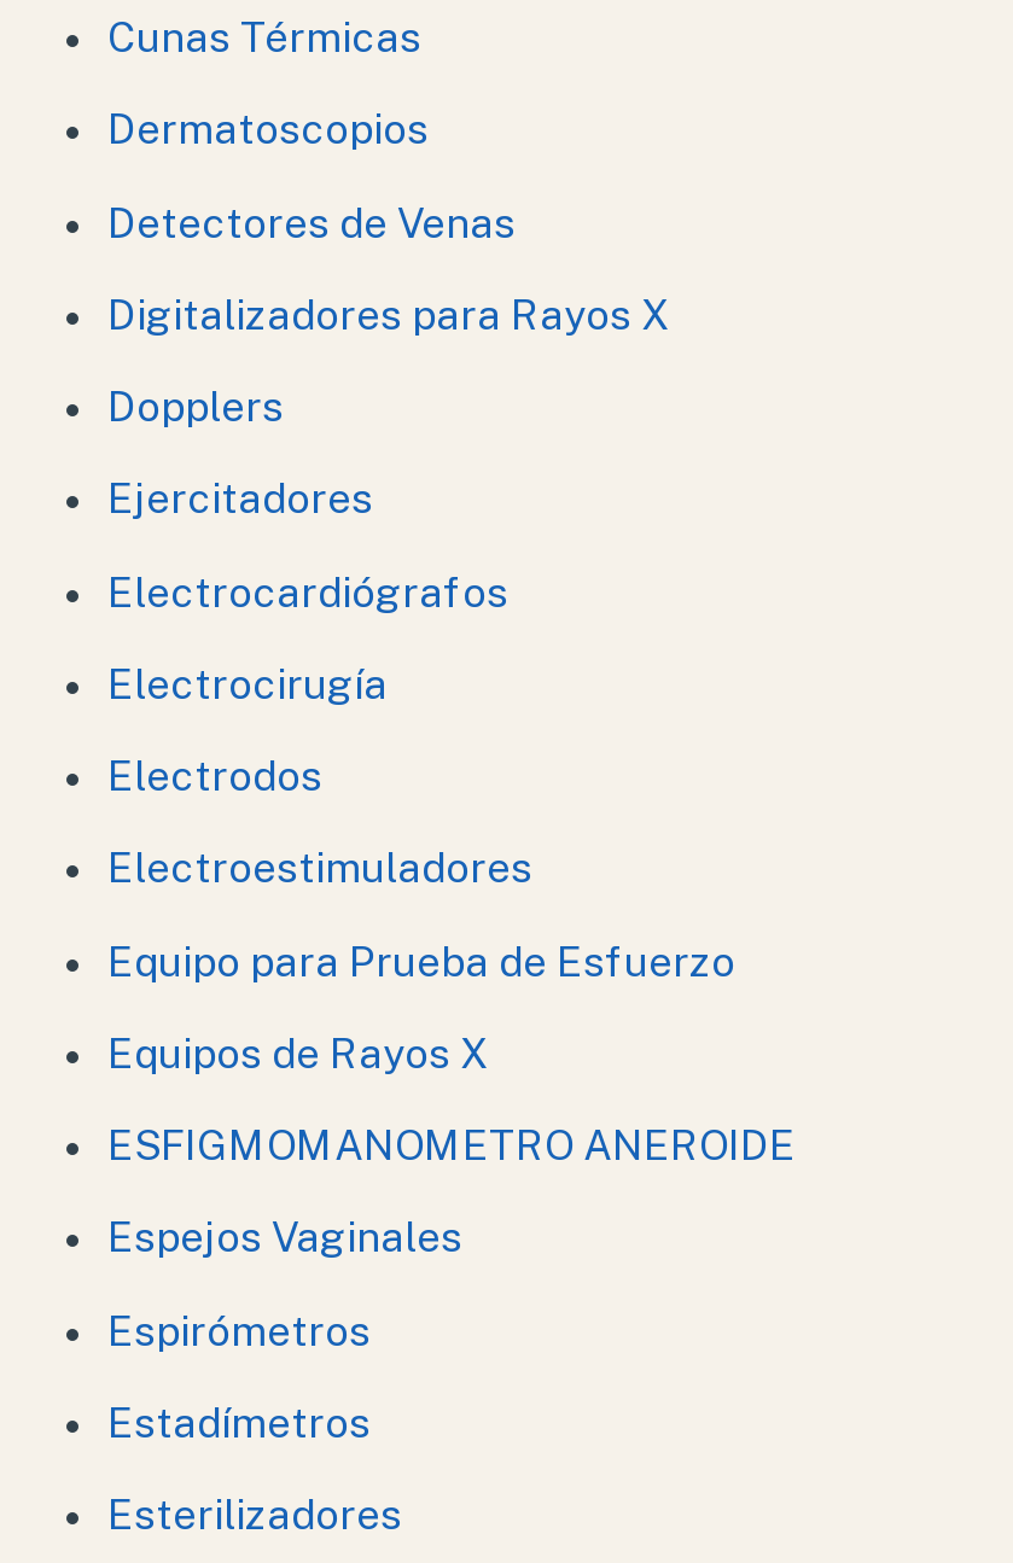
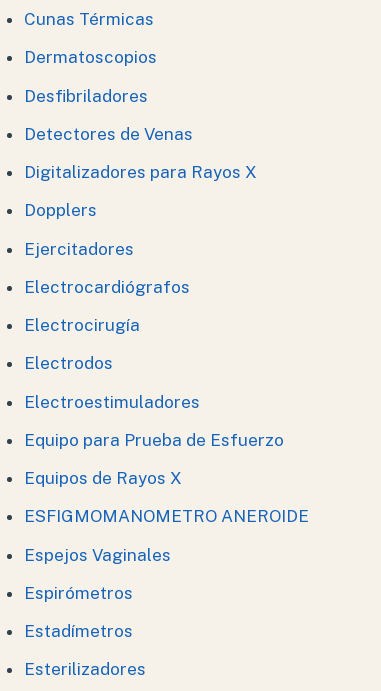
+ Desfibriladores
